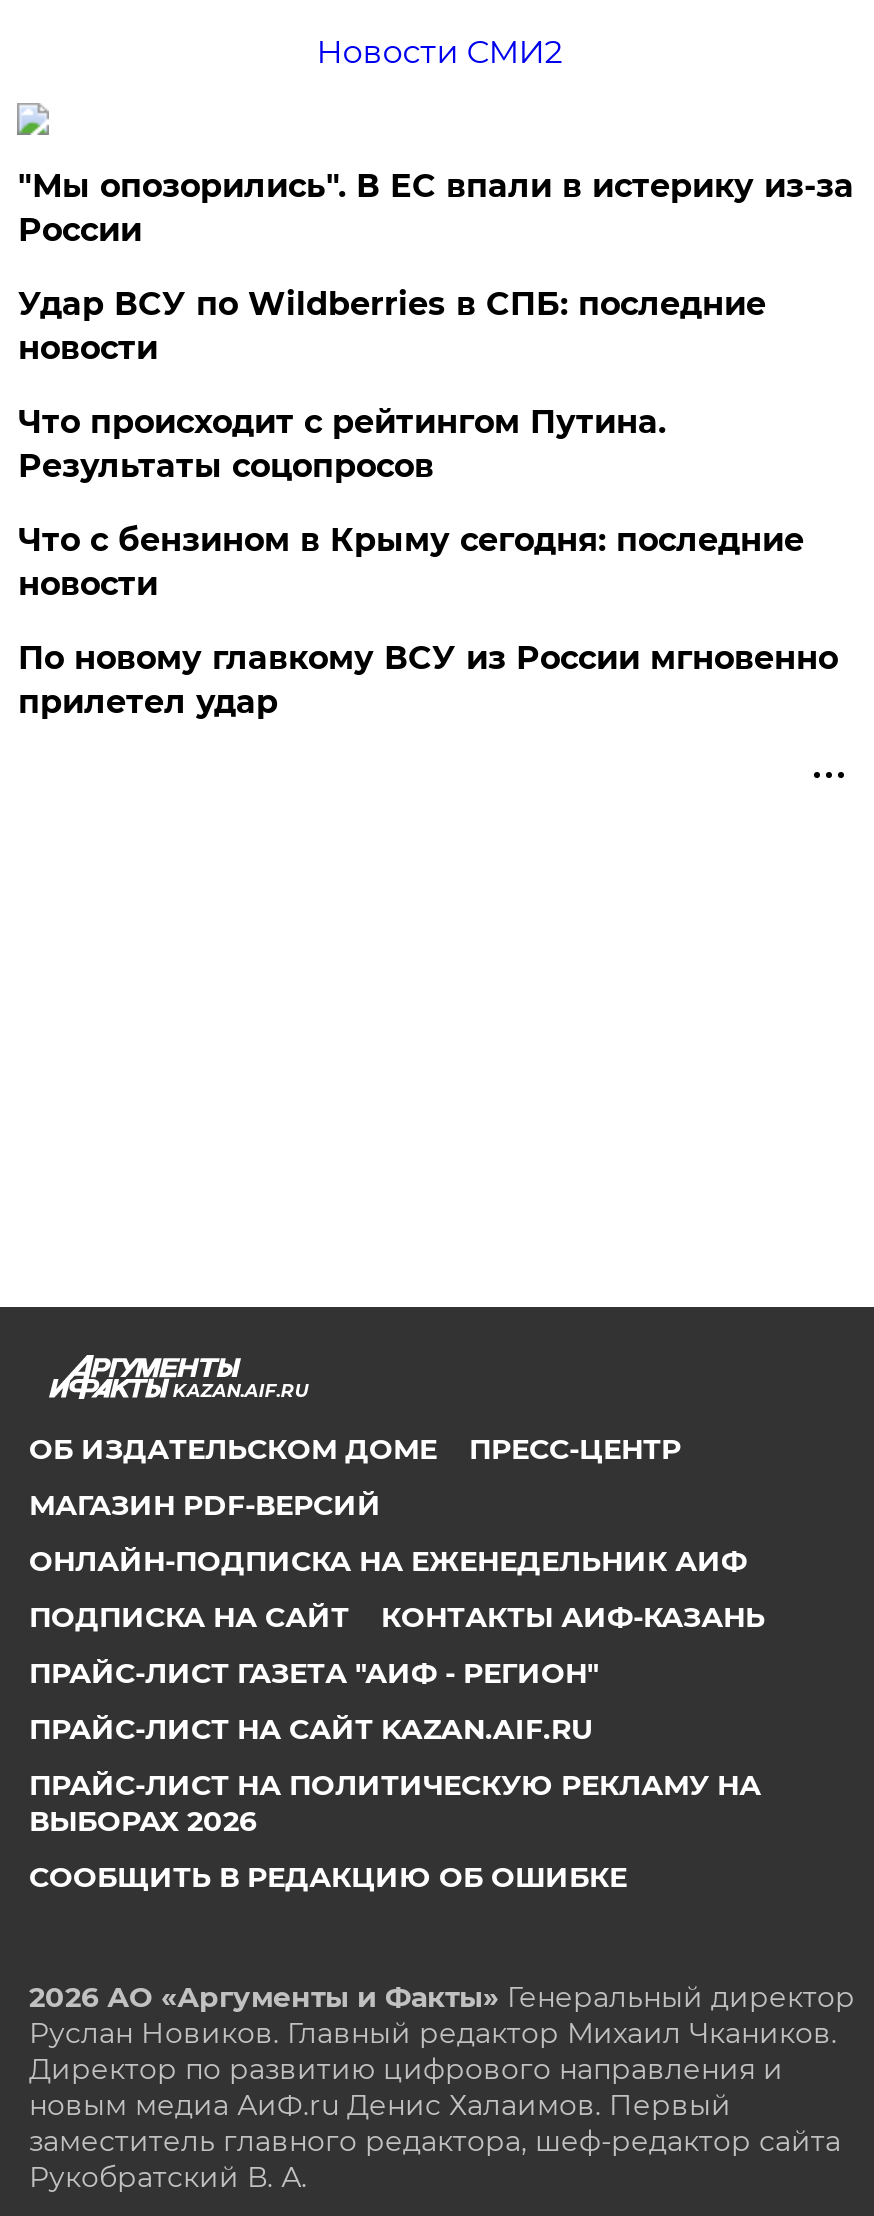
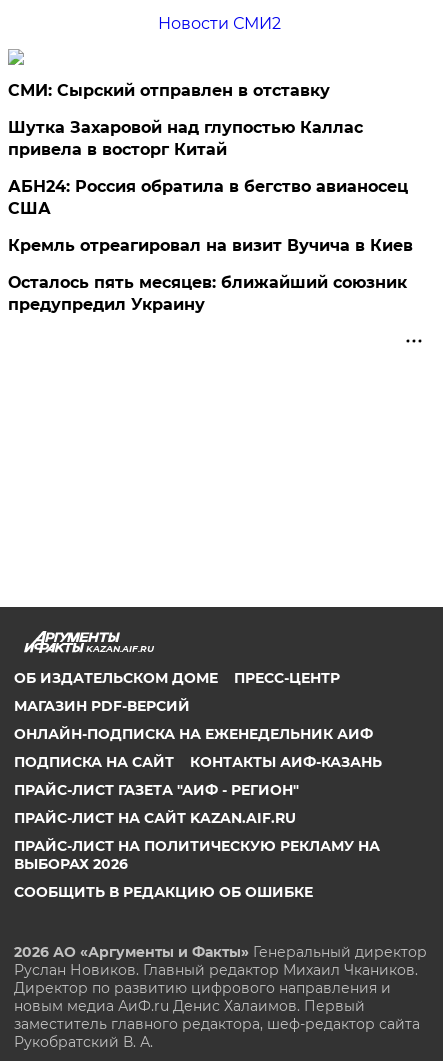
- "Мы опозорились". В ЕС впали в истерику из-за
- России
+ СМИ: Сырский отправлен в отставку

- Удар ВСУ по Wildberries в СПБ: последние
- новости
+ Шутка Захаровой над глупостью Каллас
+ привела в восторг Китай

- Что происходит с рейтингом Путина.
- Результаты соцопросов
+ АБН24: Россия обратила в бегство авианосец
+ США

- Что с бензином в Крыму сегодня: последние
- новости
+ Кремль отреагировал на визит Вучича в Киев

- По новому главкому ВСУ из России мгновенно
- прилетел удар
+ Осталось пять месяцев: ближайший союзник
+ предупредил Украину
